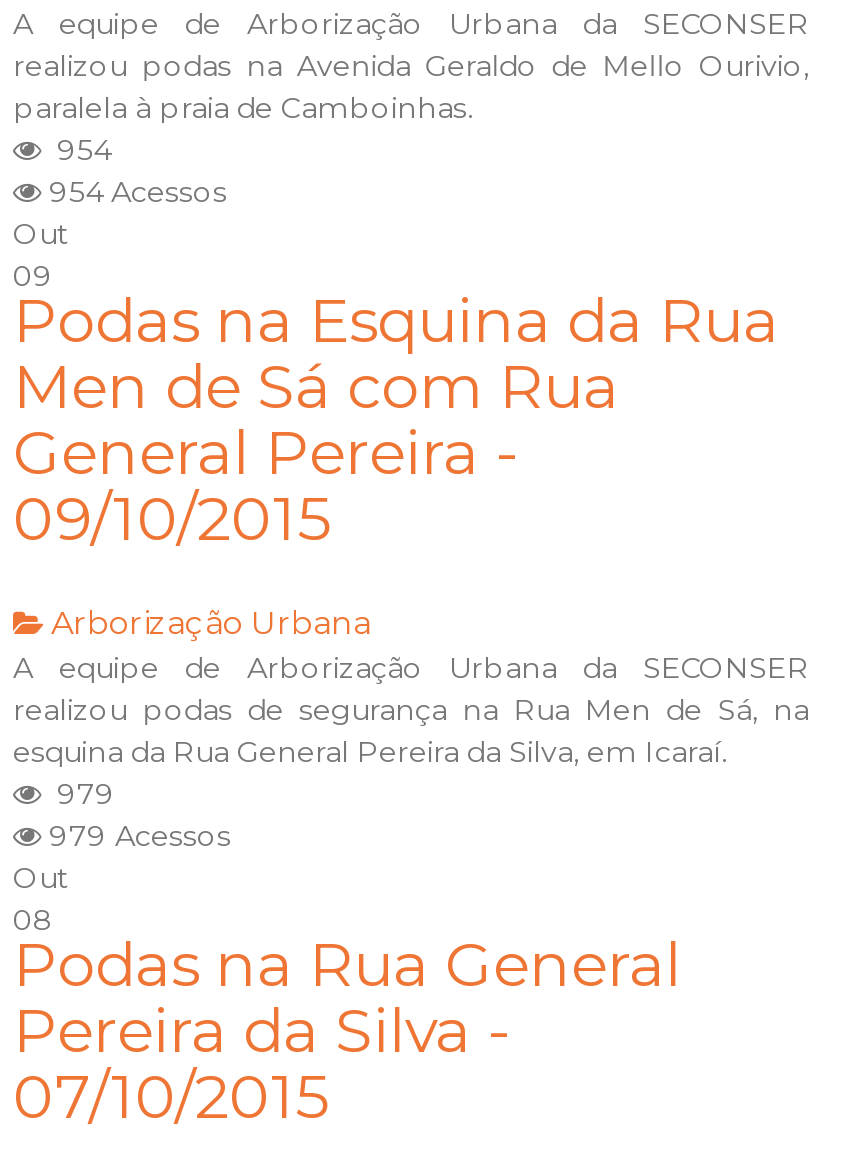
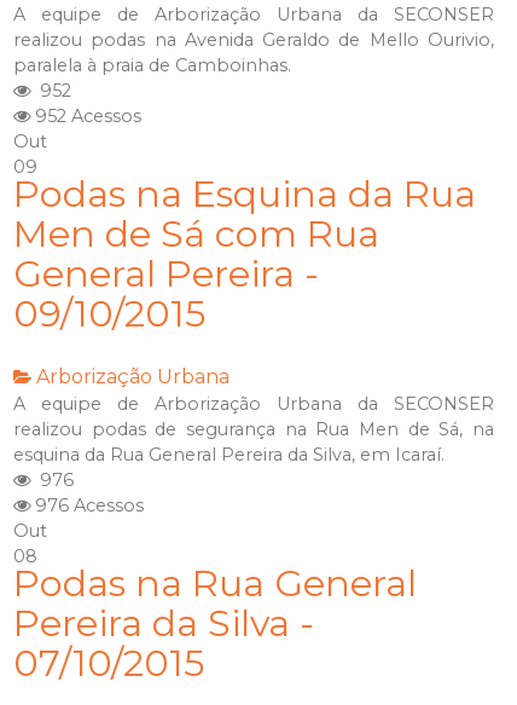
- 954
+ 952

- 954 Acessos
+ 952 Acessos

- 979
+ 976

- 979 Acessos
+ 976 Acessos
